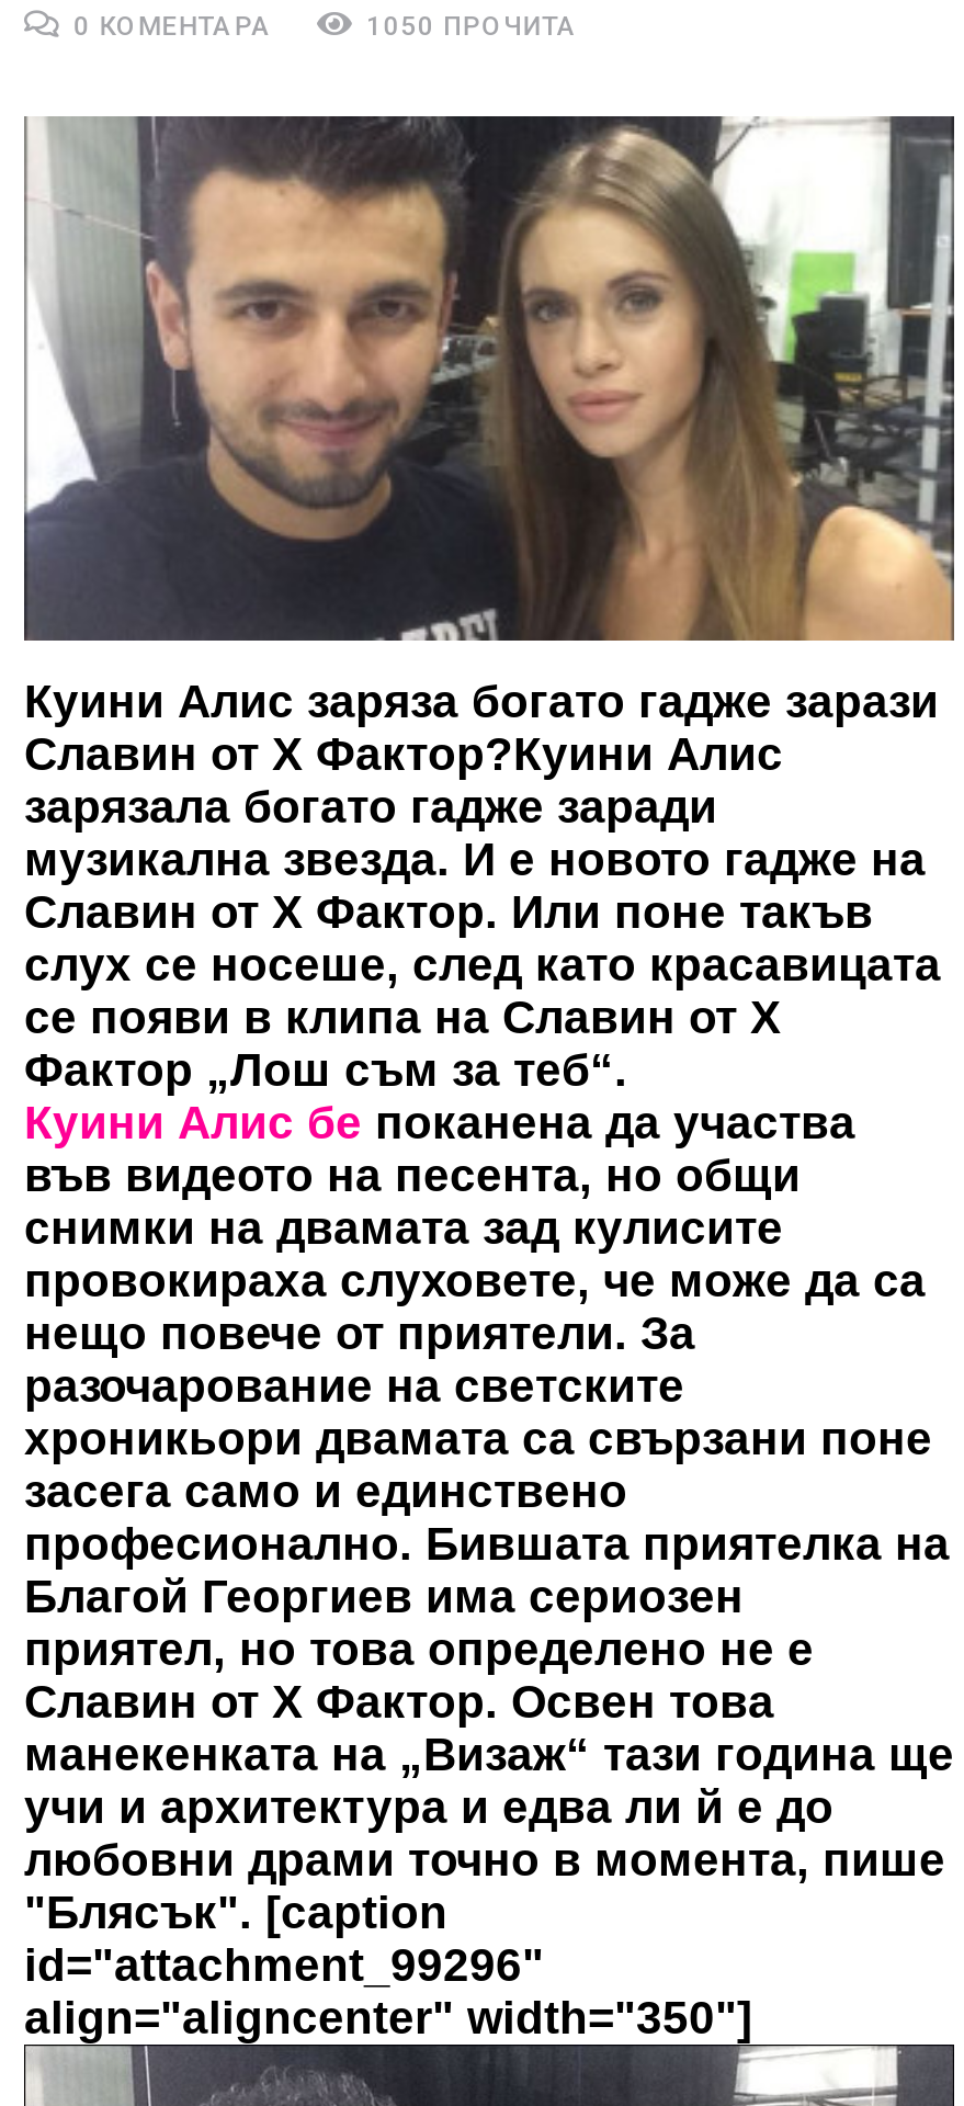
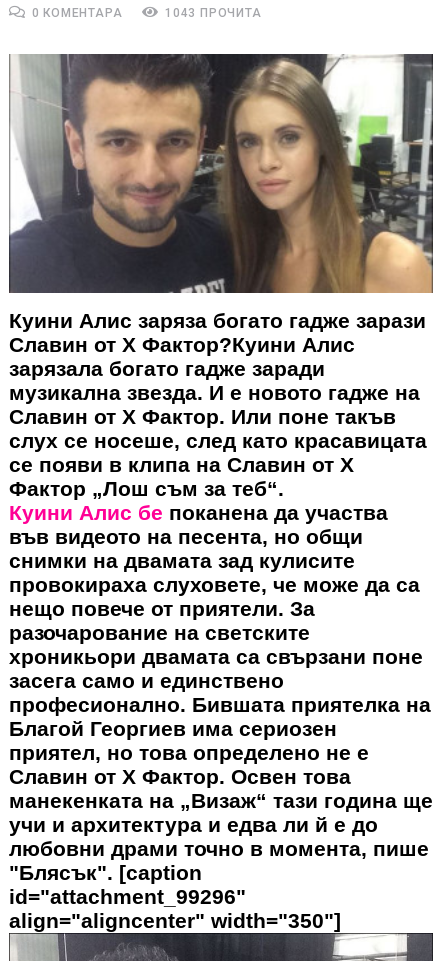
- 1050 ПРОЧИТА
+ 1043 ПРОЧИТА
